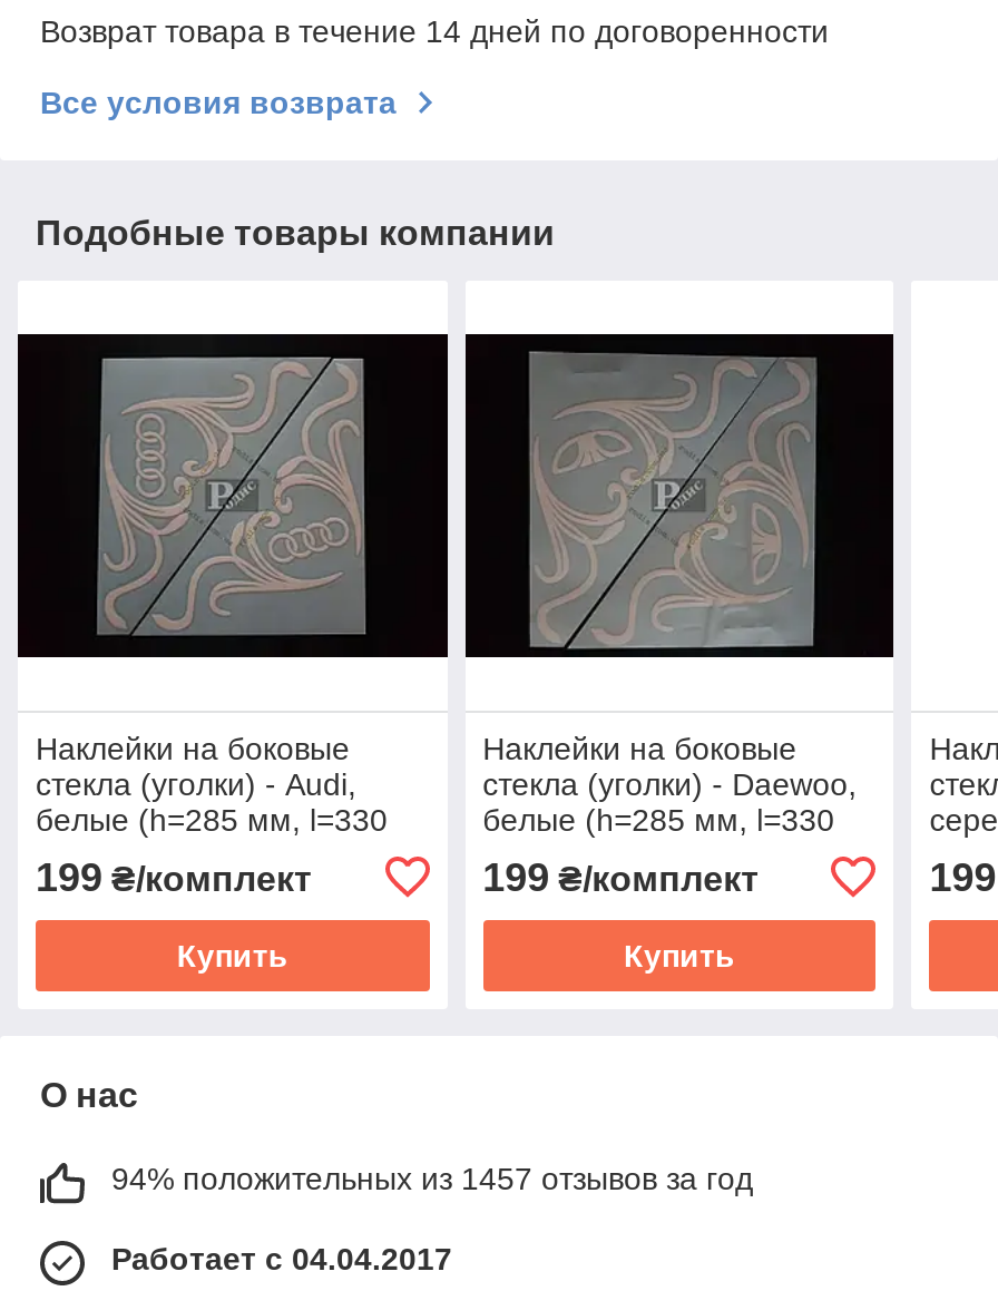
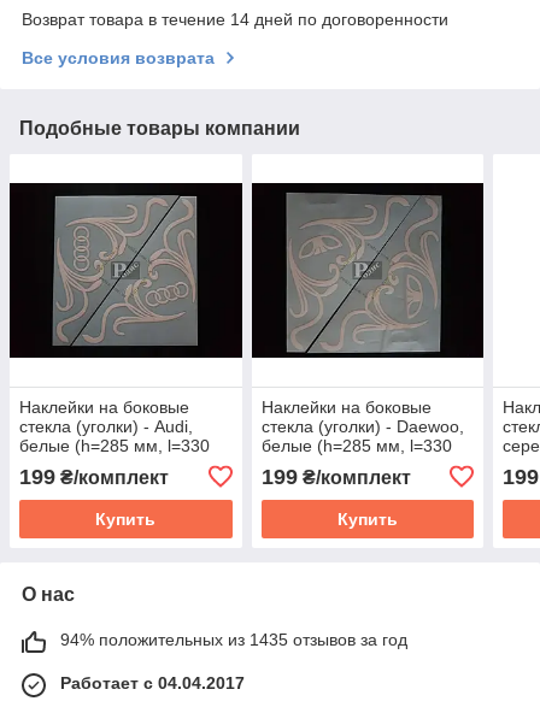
- 94% положительных из 1457 отзывов за год
+ 94% положительных из 1435 отзывов за год
